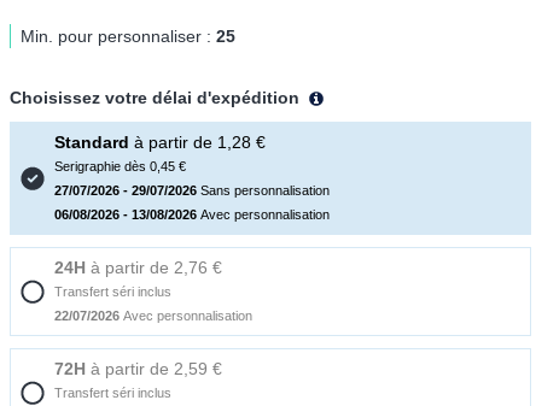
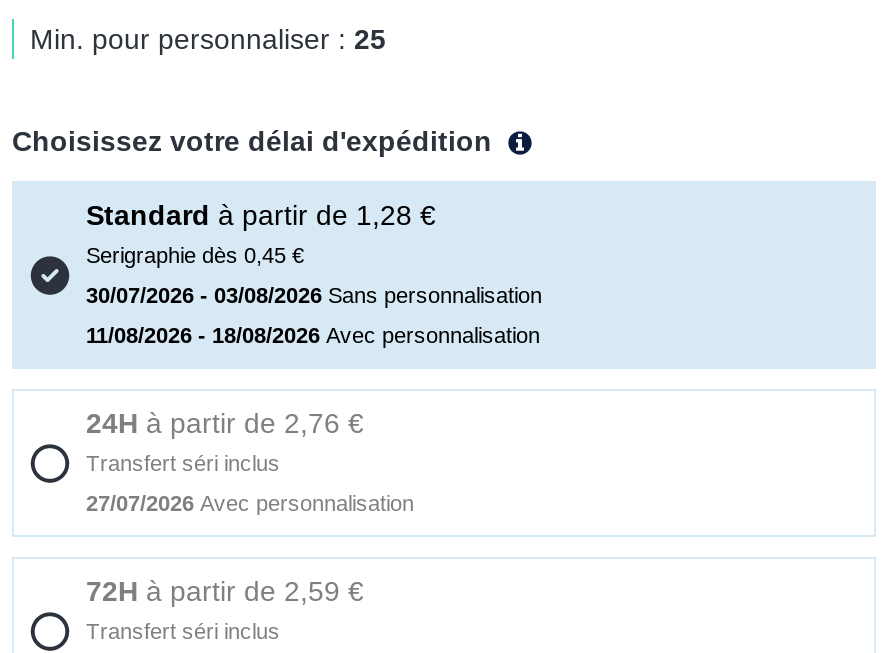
- 27/07/2026 - 29/07/2026 Sans personnalisation
+ 30/07/2026 - 03/08/2026 Sans personnalisation

- 06/08/2026 - 13/08/2026 Avec personnalisation
+ 11/08/2026 - 18/08/2026 Avec personnalisation

- 22/07/2026 Avec personnalisation
+ 27/07/2026 Avec personnalisation
